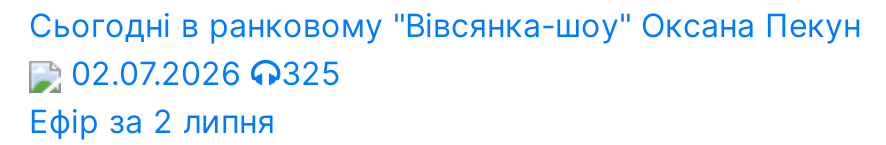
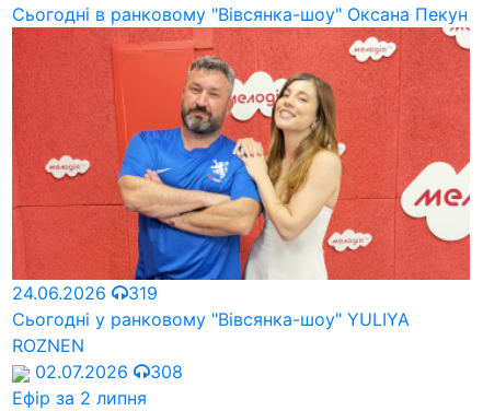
+ [image]
+ 24.06.2026
+ 319
+ Сьогодні у ранковому "Вівсянка-шоу" YULIYA
+ ROZNEN

- 02.07.2026 325
+ 02.07.2026 308
